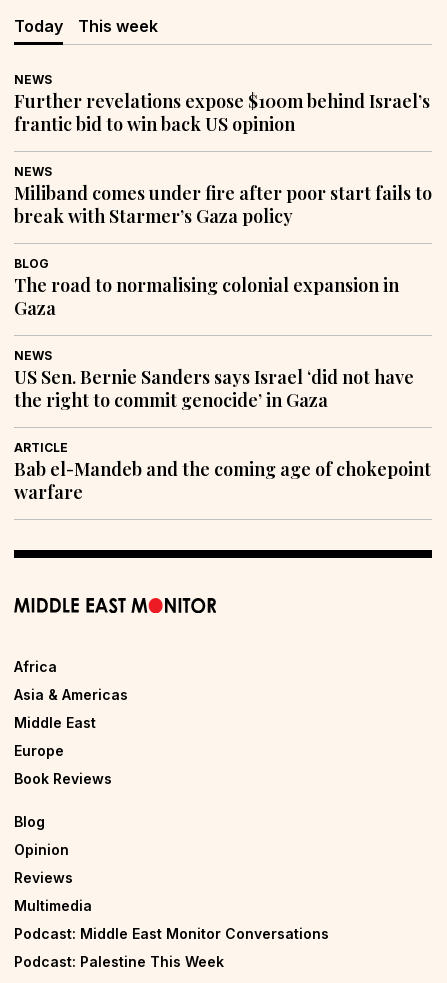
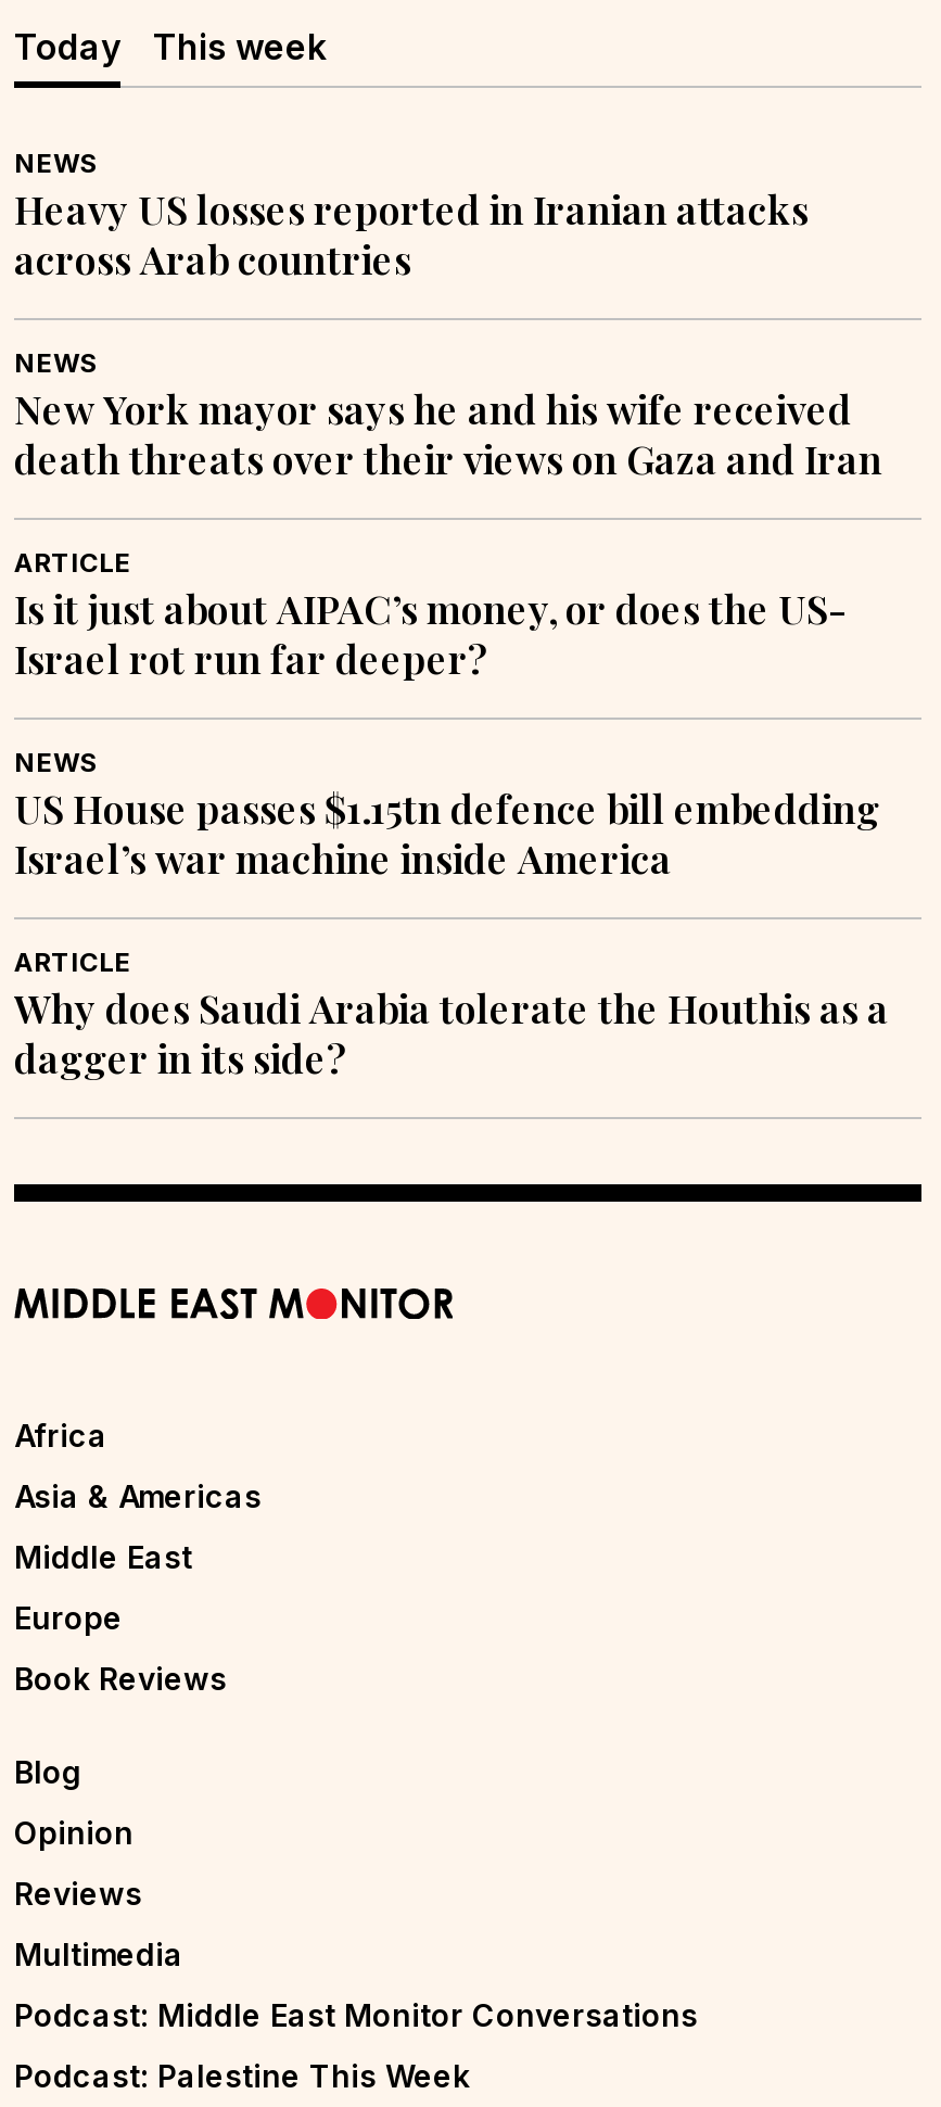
- Further revelations expose $100m behind Israel’s
- frantic bid to win back US opinion
+ Heavy US losses reported in Iranian attacks
+ across Arab countries

- Miliband comes under fire after poor start fails to
- break with Starmer’s Gaza policy
+ New York mayor says he and his wife received
+ death threats over their views on Gaza and Iran

- BLOG
- The road to normalising colonial expansion in
- Gaza
+ ARTICLE
+ Is it just about AIPAC’s money, or does the US-
+ Israel rot run far deeper?

- US Sen. Bernie Sanders says Israel ‘did not have
- the right to commit genocide’ in Gaza
+ US House passes $1.15tn defence bill embedding
+ Israel’s war machine inside America

- Bab el-Mandeb and the coming age of chokepoint
- warfare
+ Why does Saudi Arabia tolerate the Houthis as a
+ dagger in its side?
